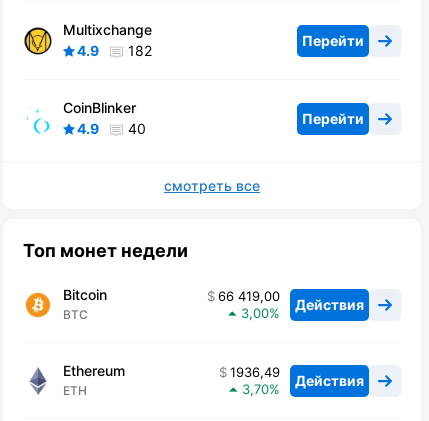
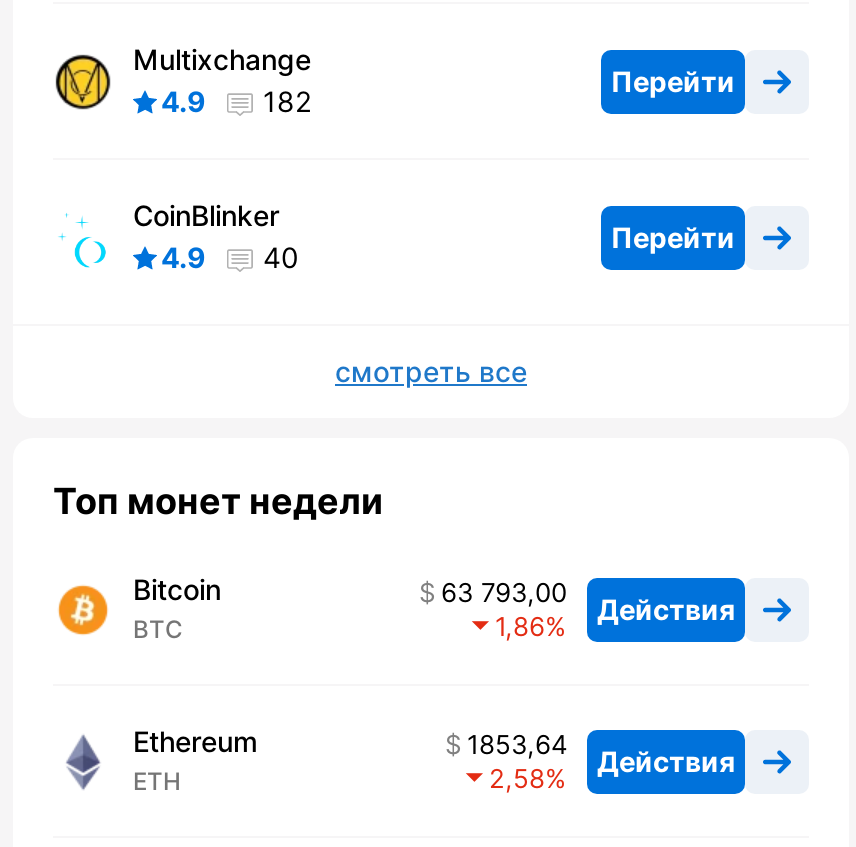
- 66 419,00 Действия
+ 63 793,00 Действия

- 3,00
+ 1,86

- 1936,49 Действия
+ 1853,64 Действия

- 3,70
+ 2,58
